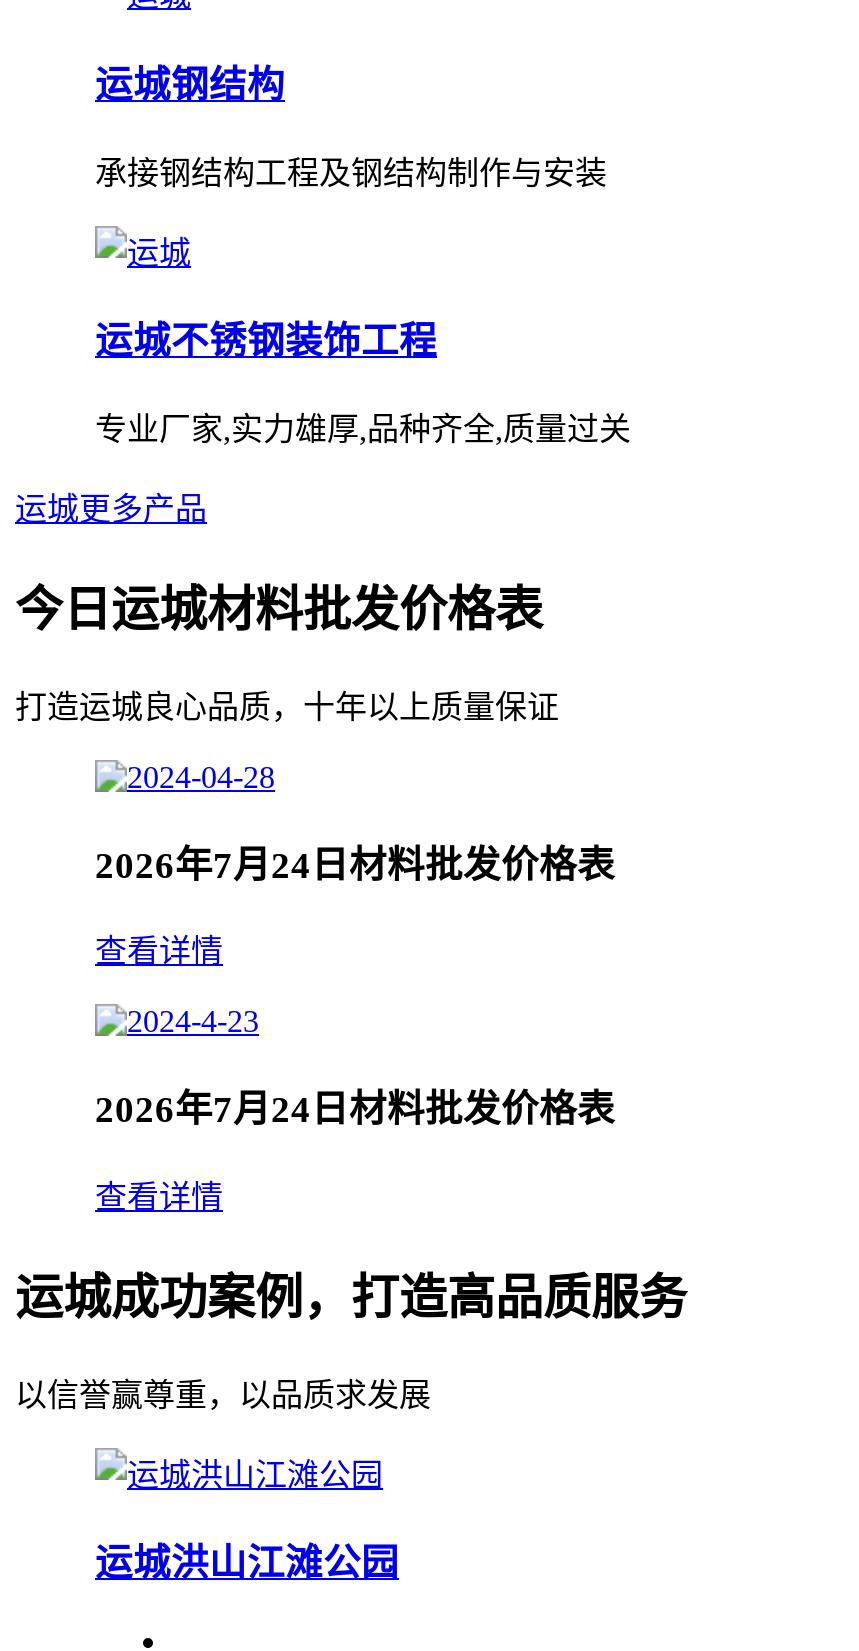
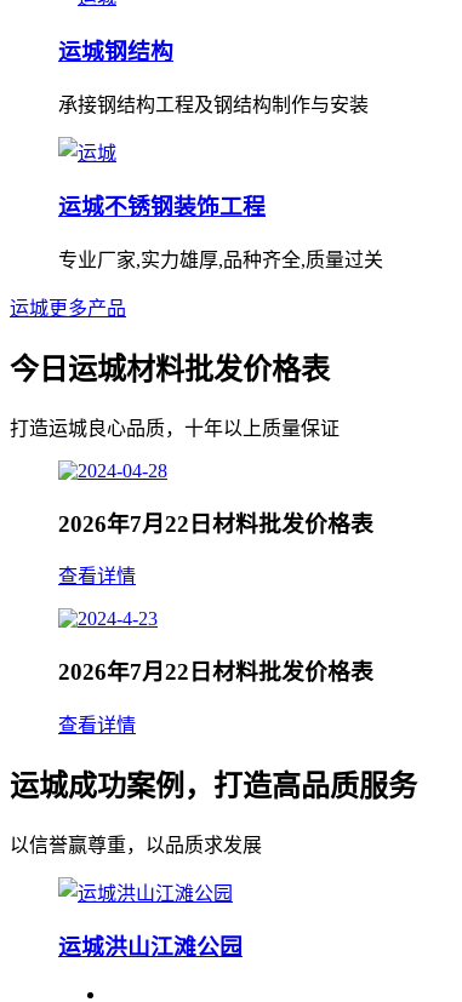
- 2026年7月24日材料批发价格表
+ 2026年7月22日材料批发价格表

- 2026年7月24日材料批发价格表
+ 2026年7月22日材料批发价格表
